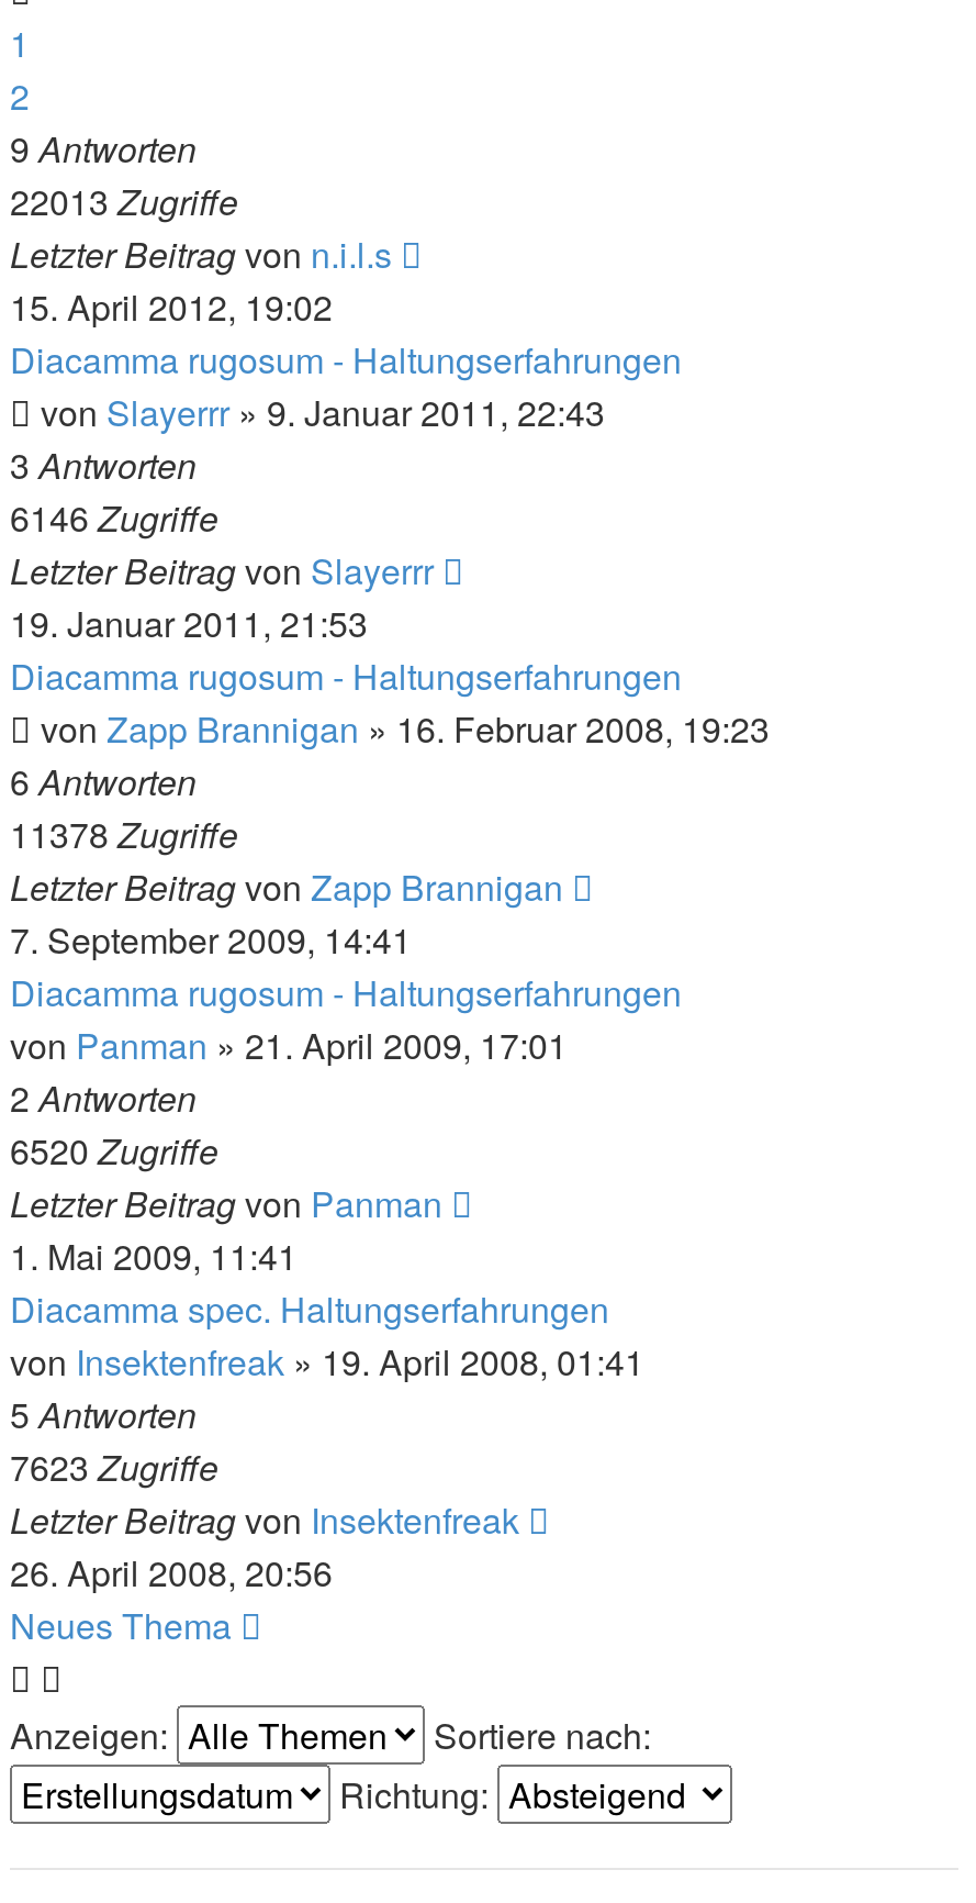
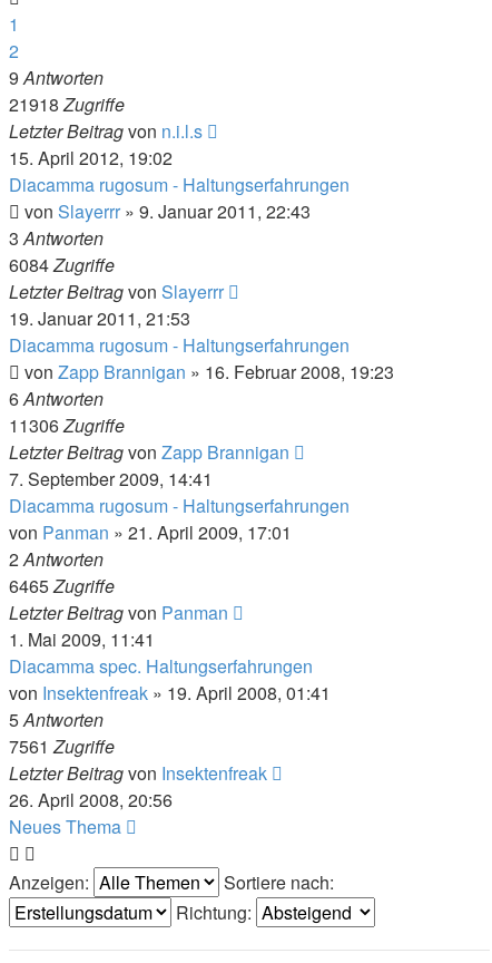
- 22013 Zugriffe
+ 21918 Zugriffe

- 6146 Zugriffe
+ 6084 Zugriffe

- 11378 Zugriffe
+ 11306 Zugriffe

- 6520 Zugriffe
+ 6465 Zugriffe

- 7623 Zugriffe
+ 7561 Zugriffe
